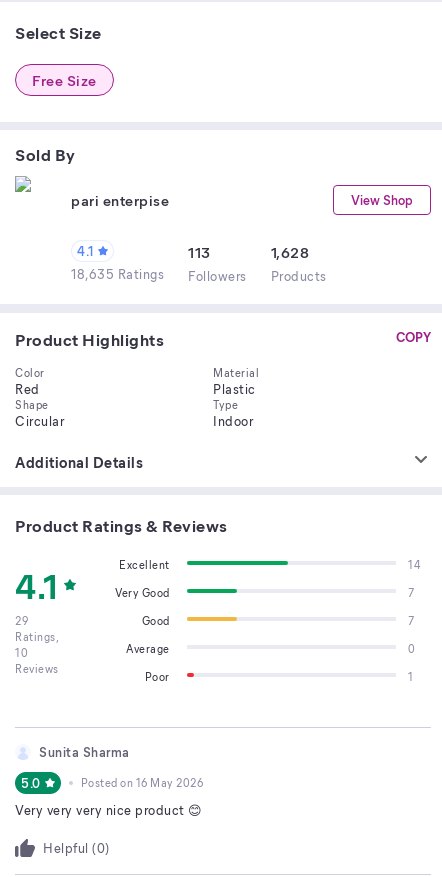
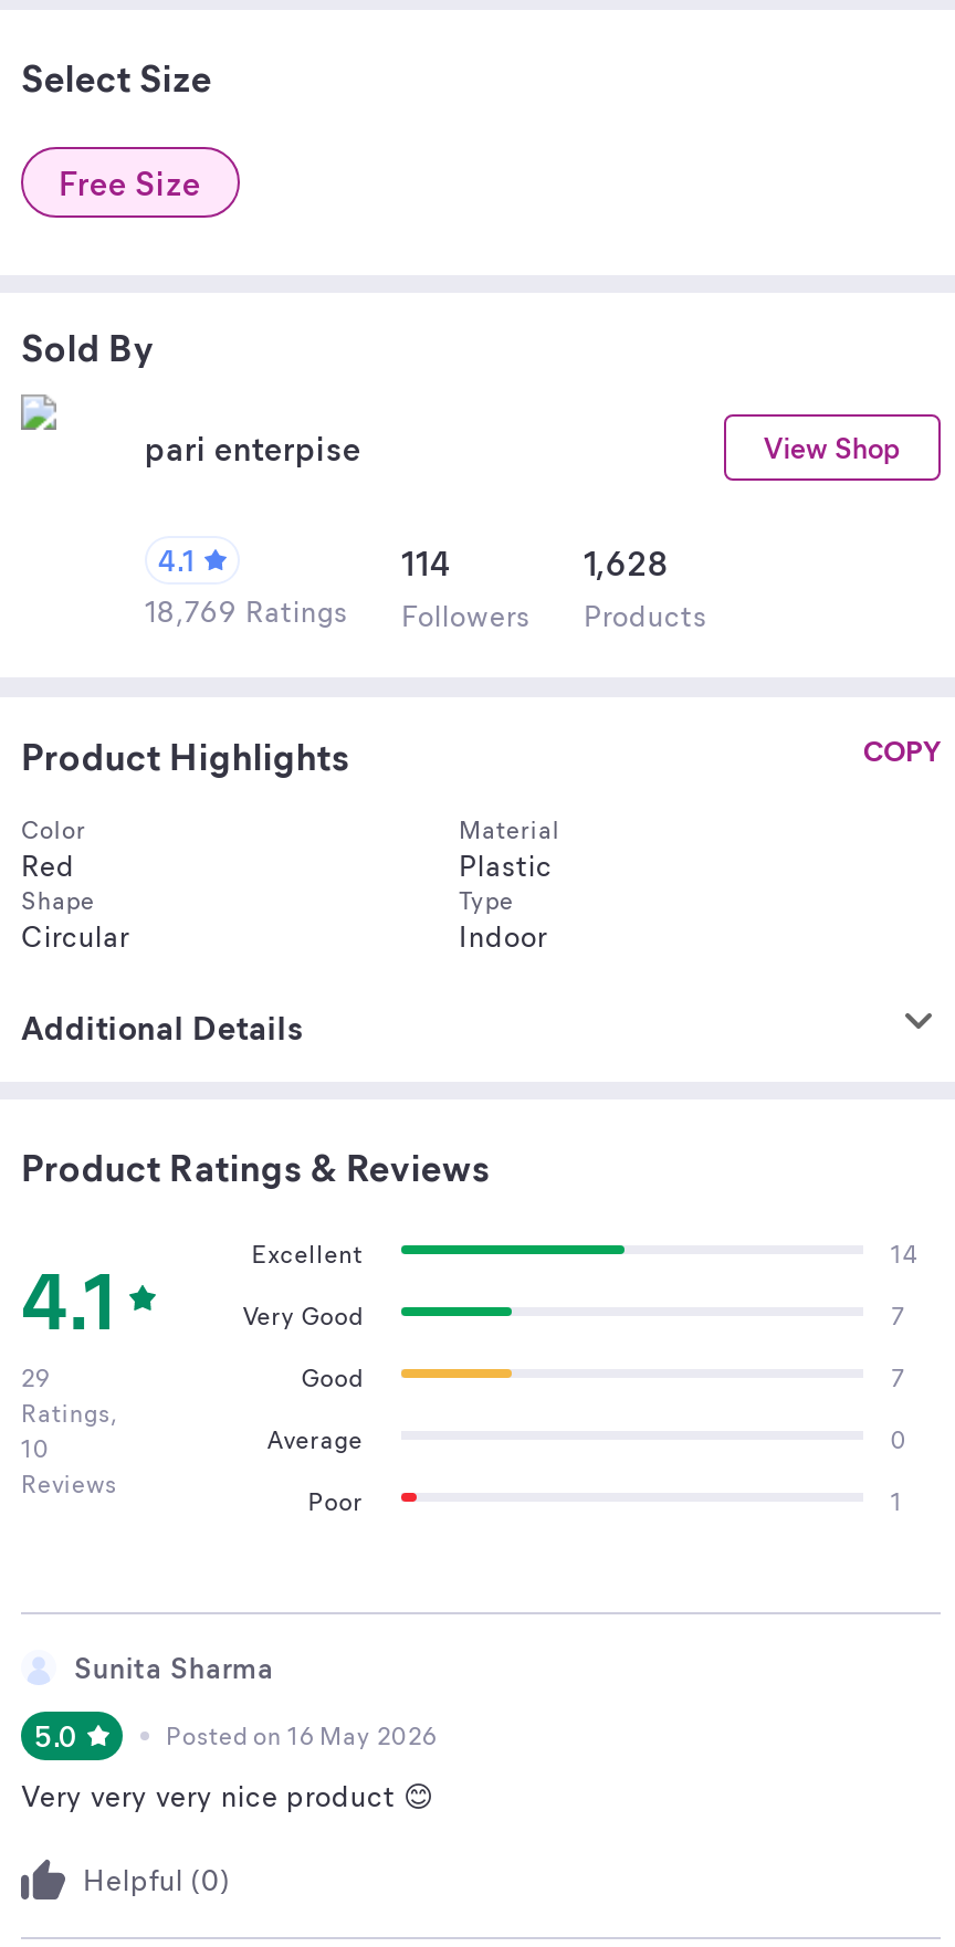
- 113
+ 114

- 18,635 Ratings Followers Products
+ 18,769 Ratings Followers Products
